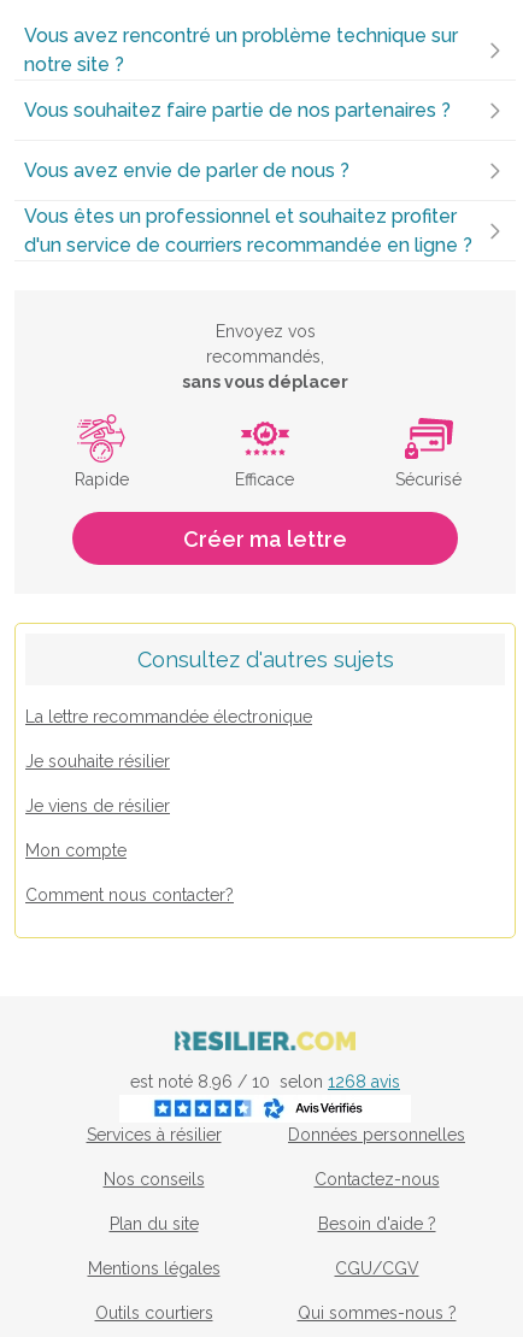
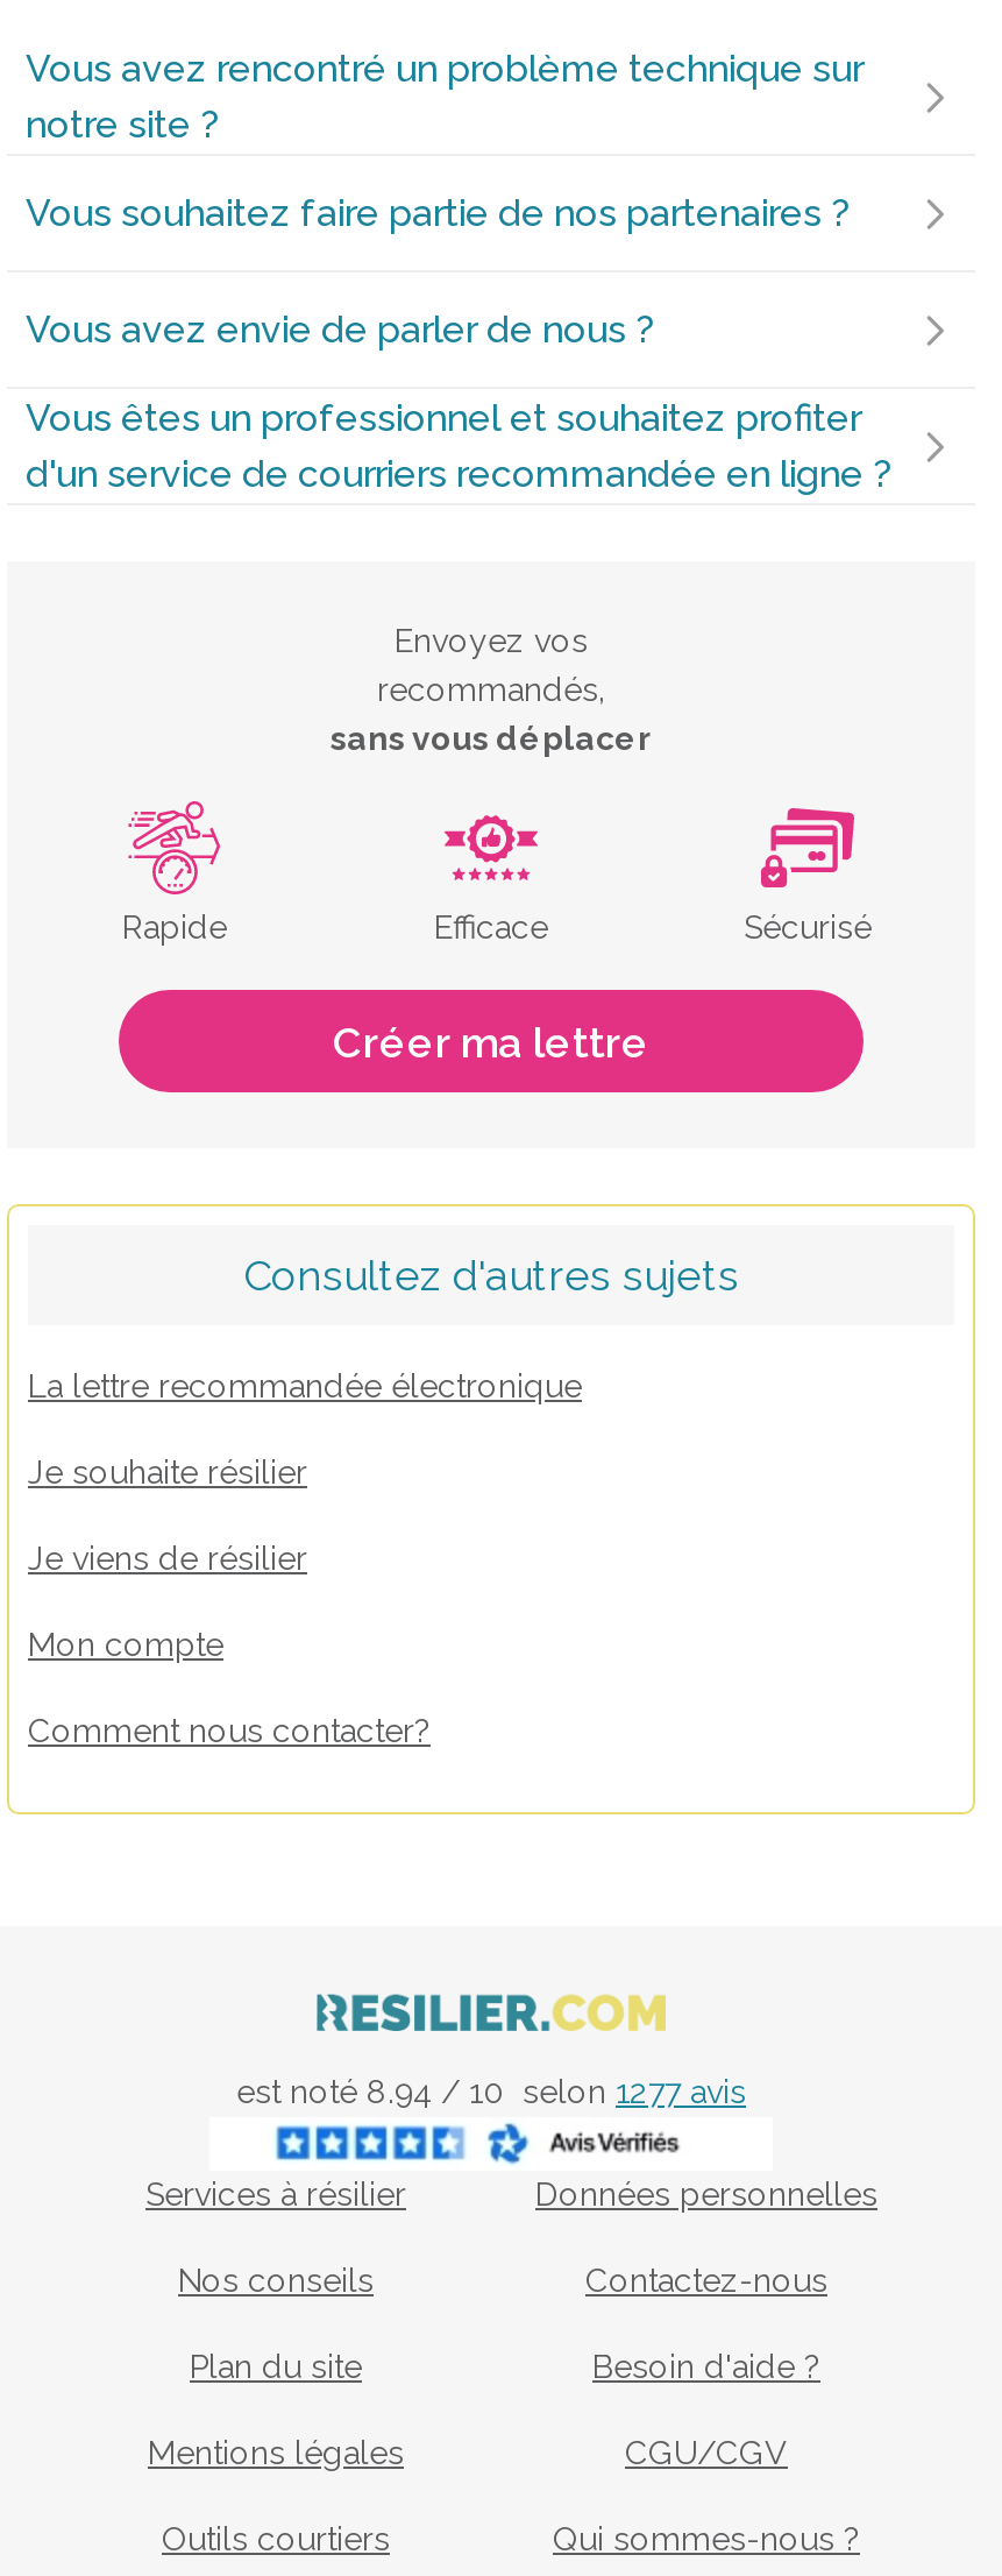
- est noté 8.96 / 10 selon 1268 avis
+ est noté 8.94 / 10 selon 1277 avis
